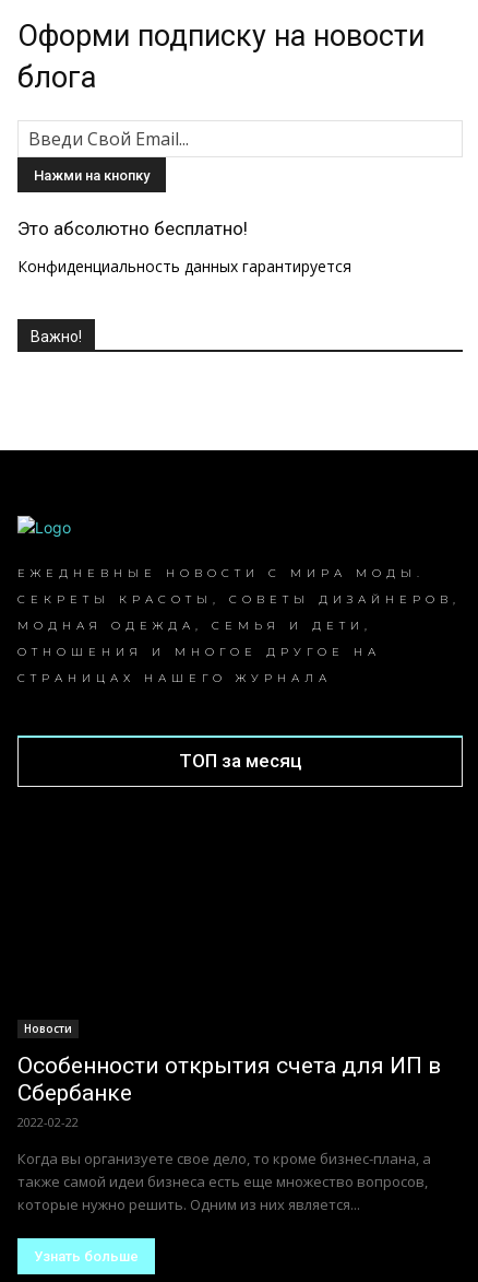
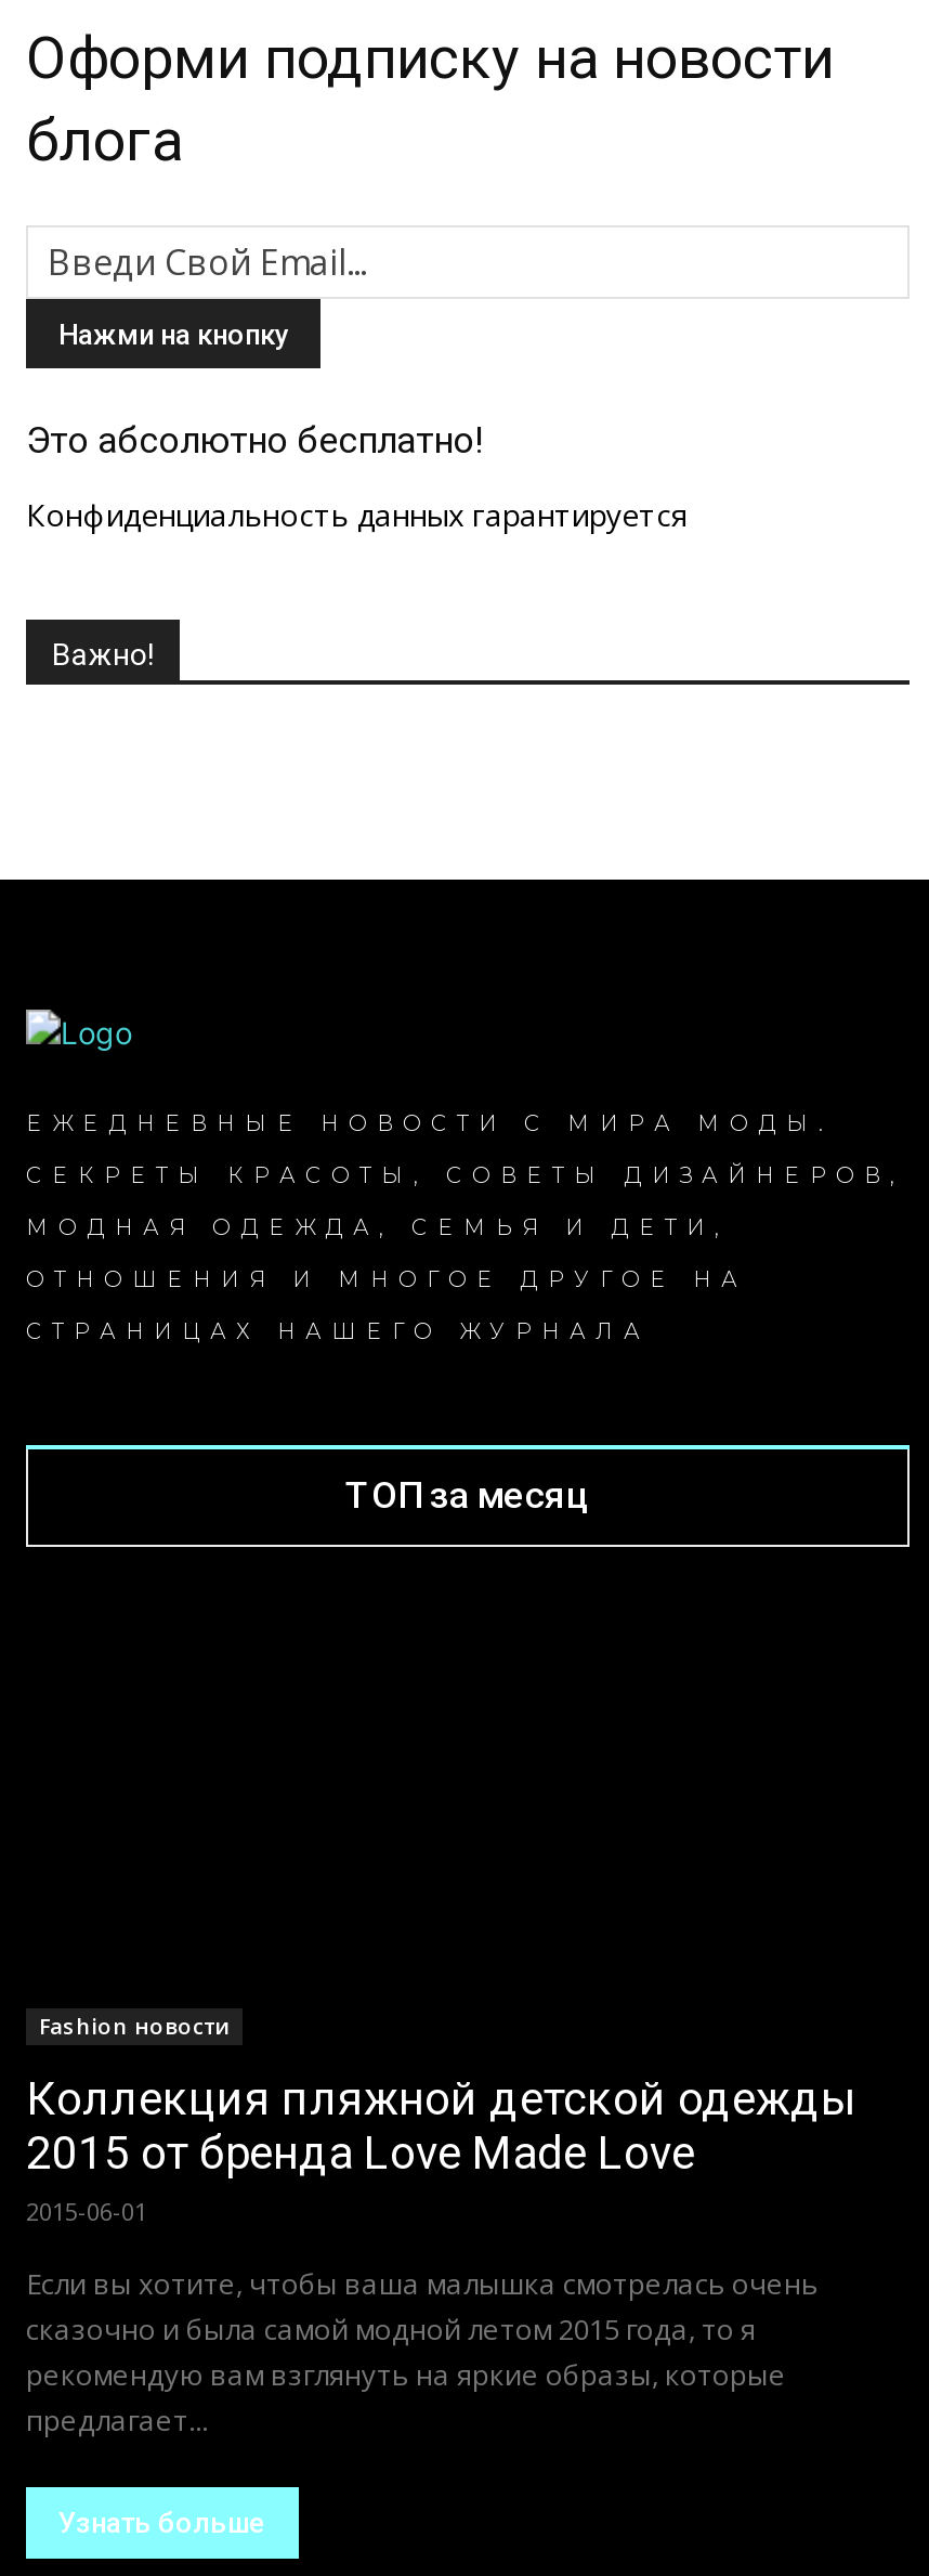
- Новости
+ Fashion новости

- Особенности открытия счета для ИП в
- Сбербанке
- 2022-02-22
+ Коллекция пляжной детской одежды
+ 2015 от бренда Love Made Love
+ 2015-06-01

- Когда вы организуете свое дело, то кроме бизнес-плана, а
- также самой идеи бизнеса есть еще множество вопросов,
- которые нужно решить. Одним из них является...
+ Если вы хотите, чтобы ваша малышка смотрелась очень
+ сказочно и была самой модной летом 2015 года, то я
+ рекомендую вам взглянуть на яркие образы, которые
+ предлагает...
